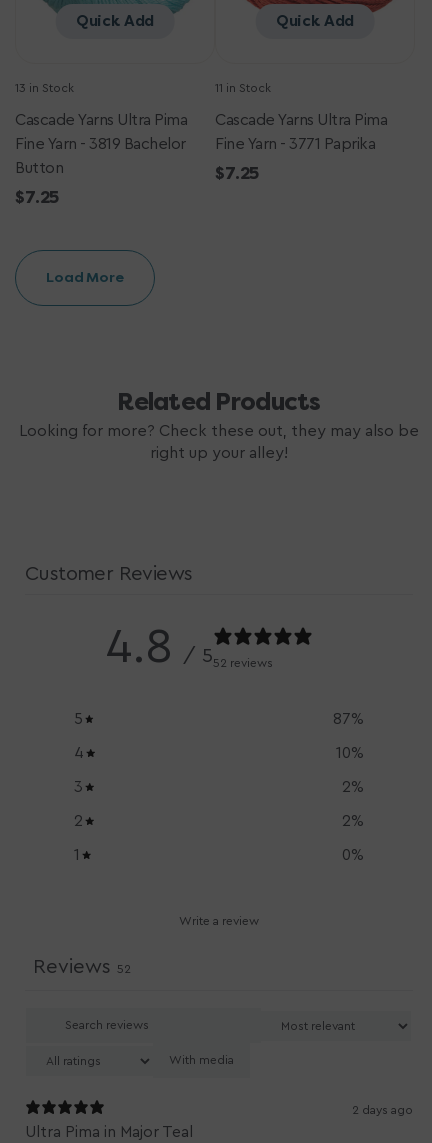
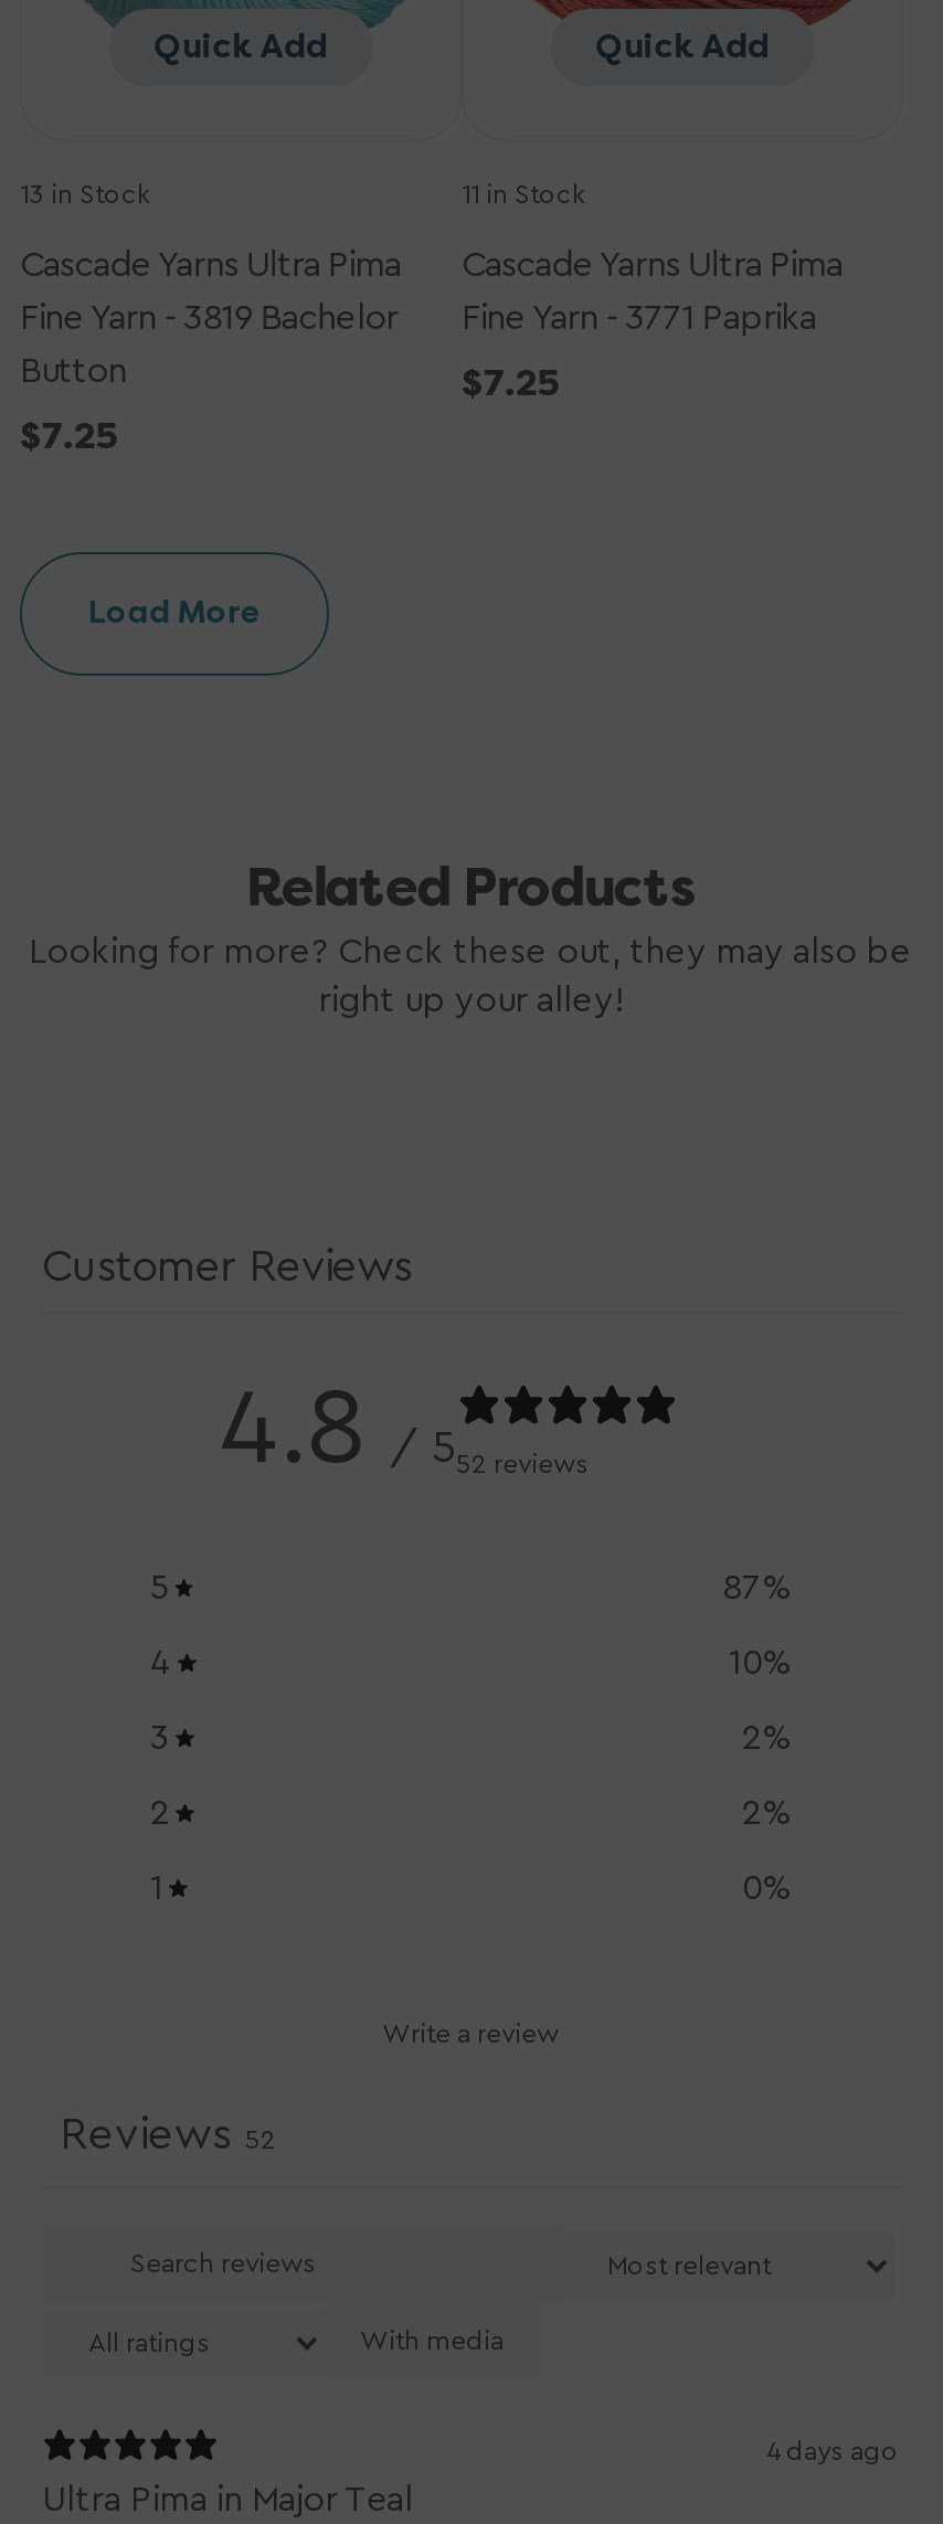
- 2 days ago
+ 4 days ago
